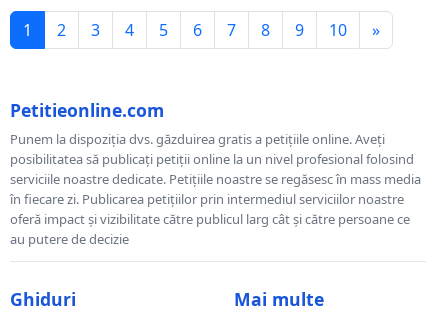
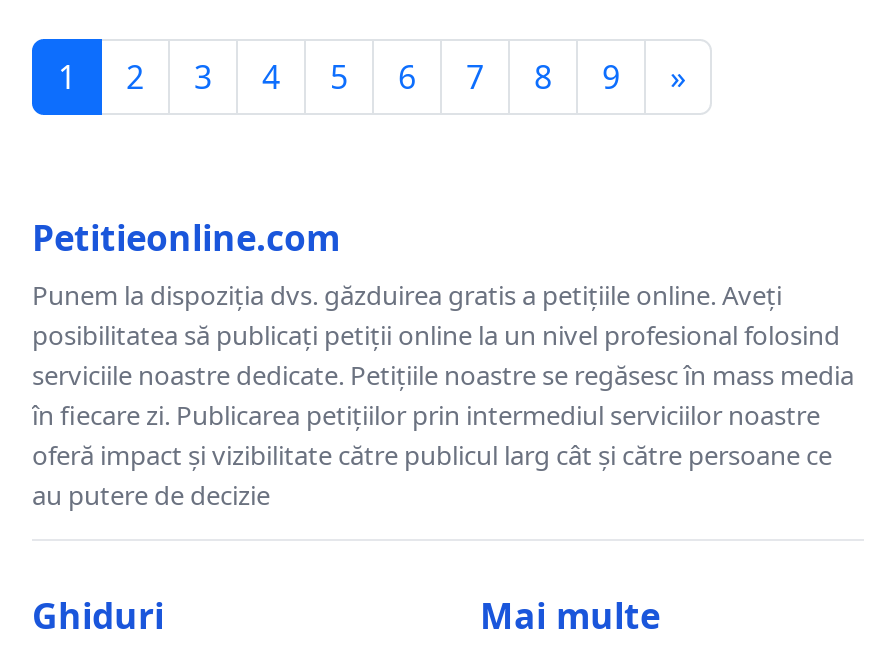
- 10
